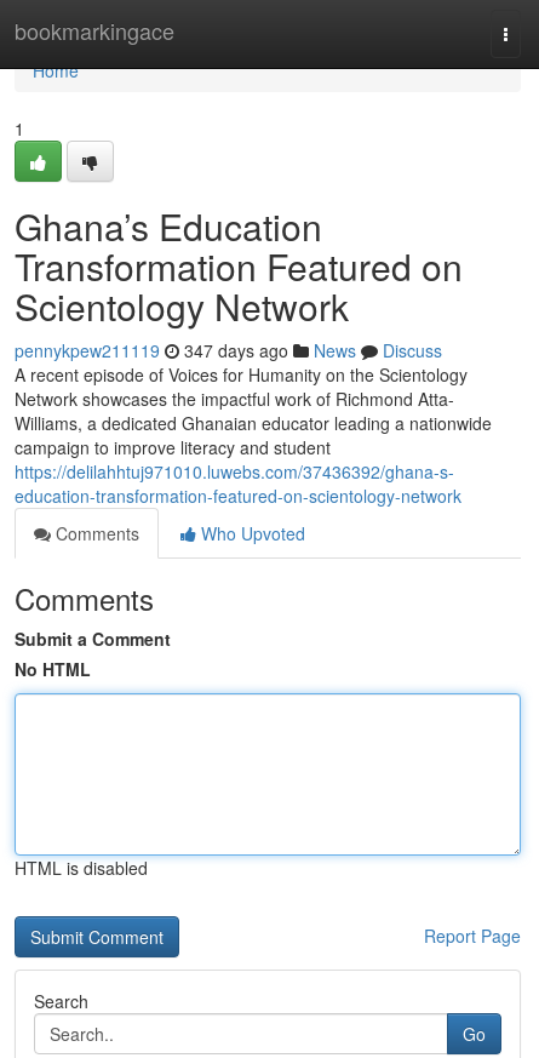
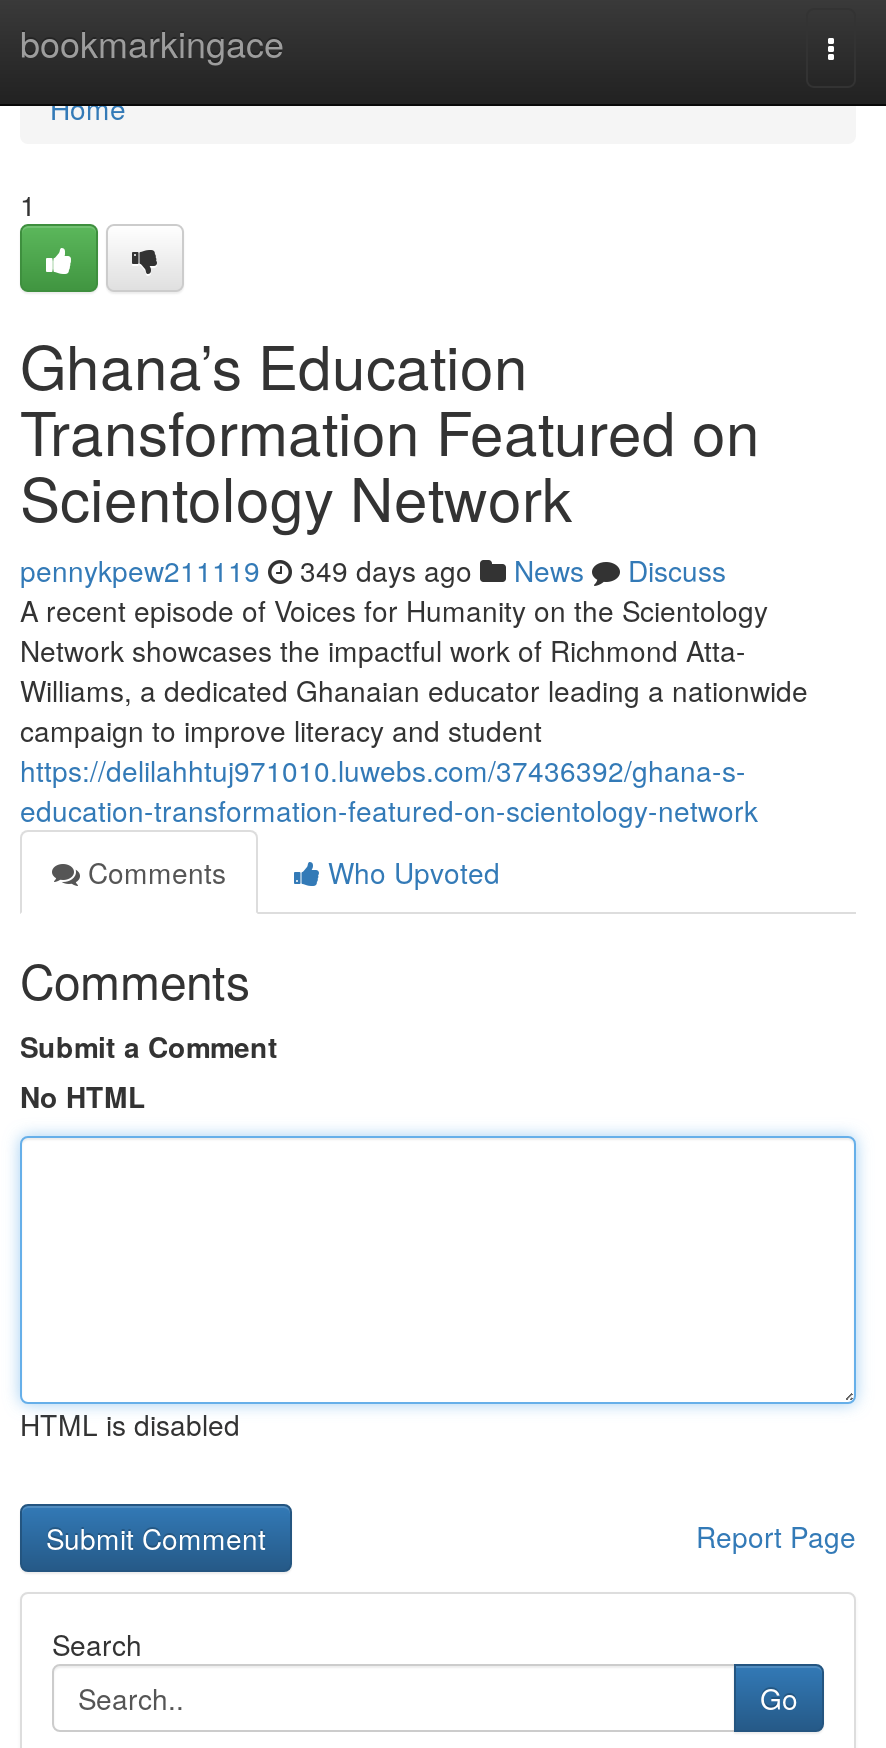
- pennykpew211119 347 days ago News Discuss
+ pennykpew211119 349 days ago News Discuss
